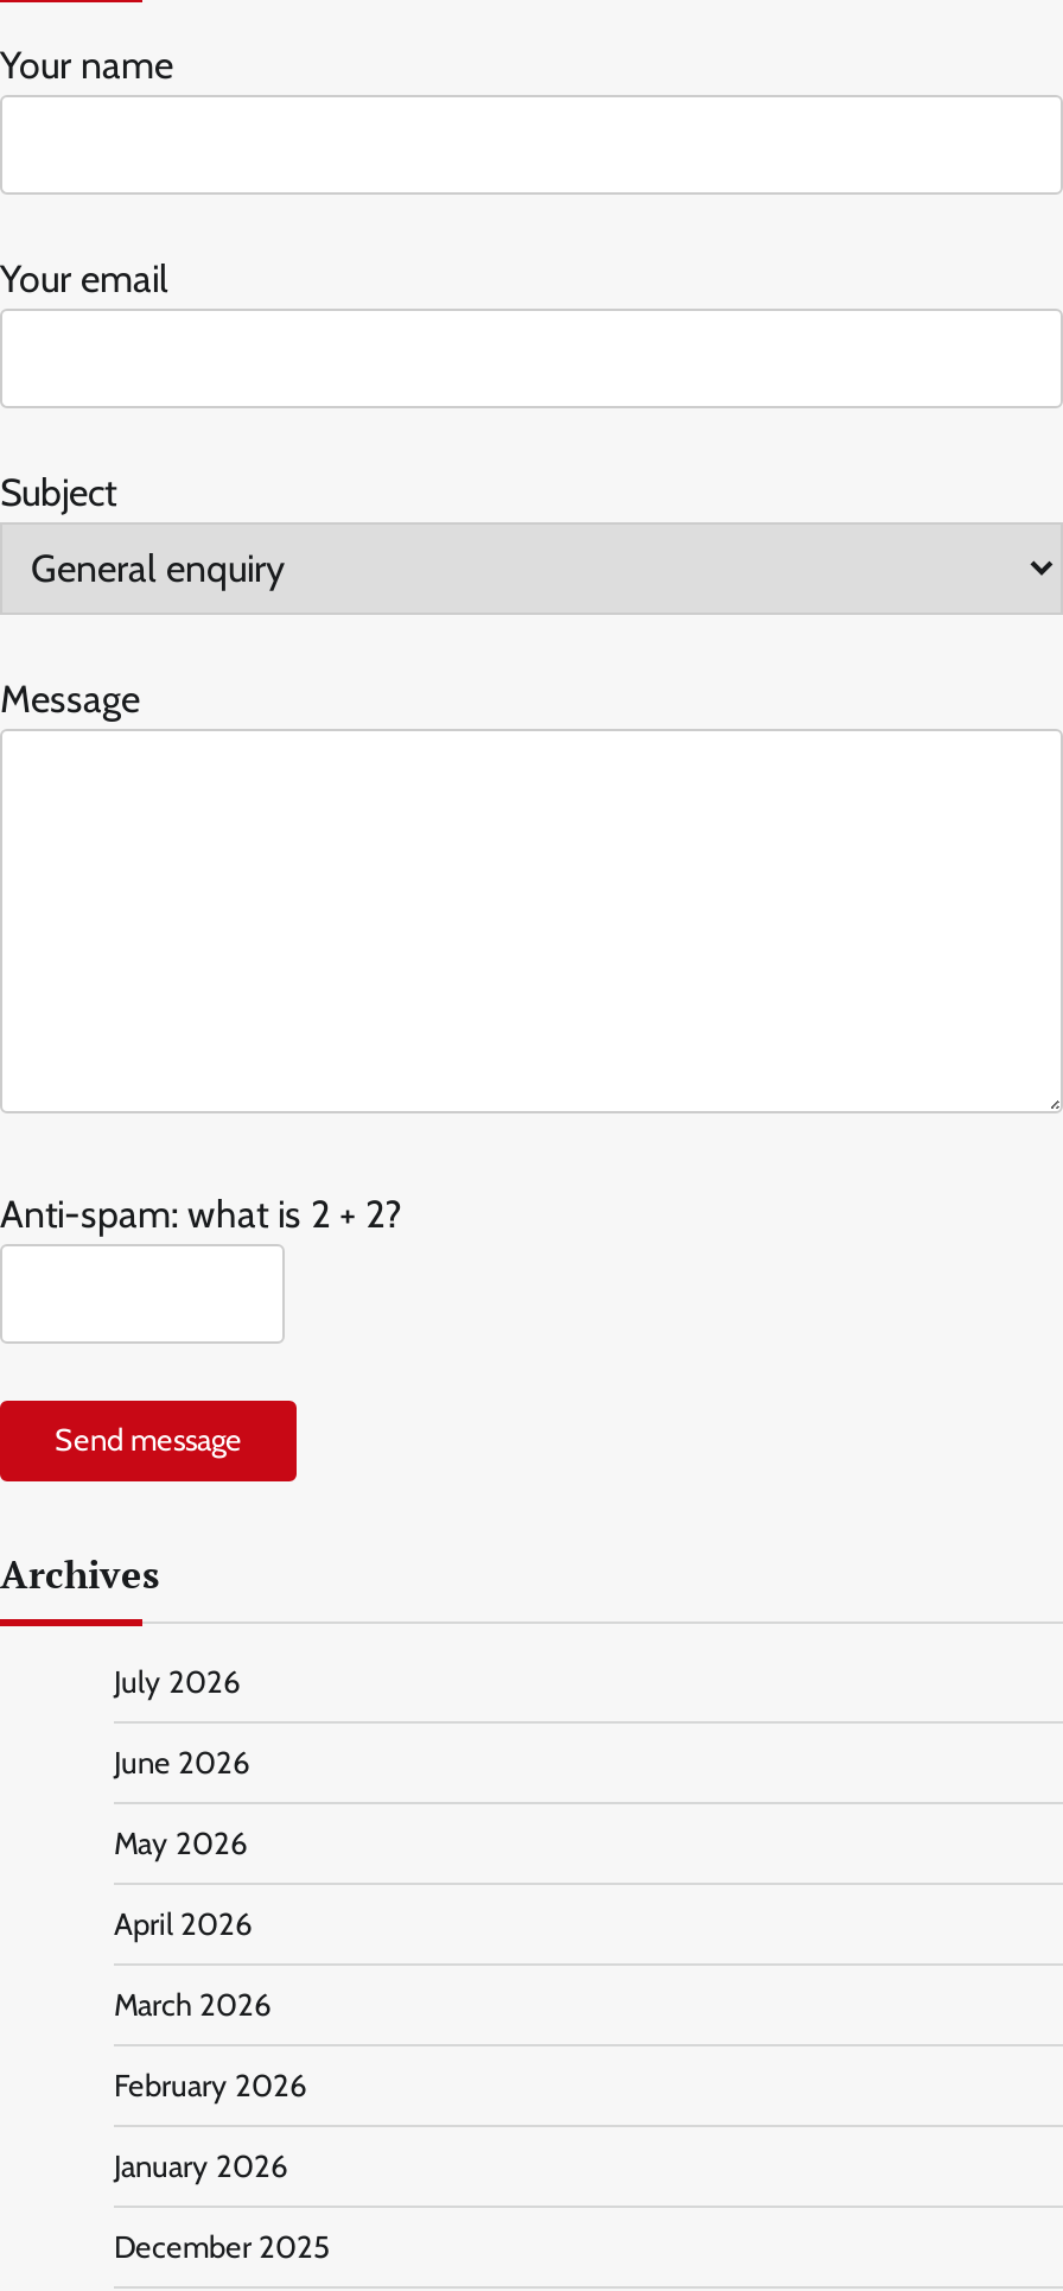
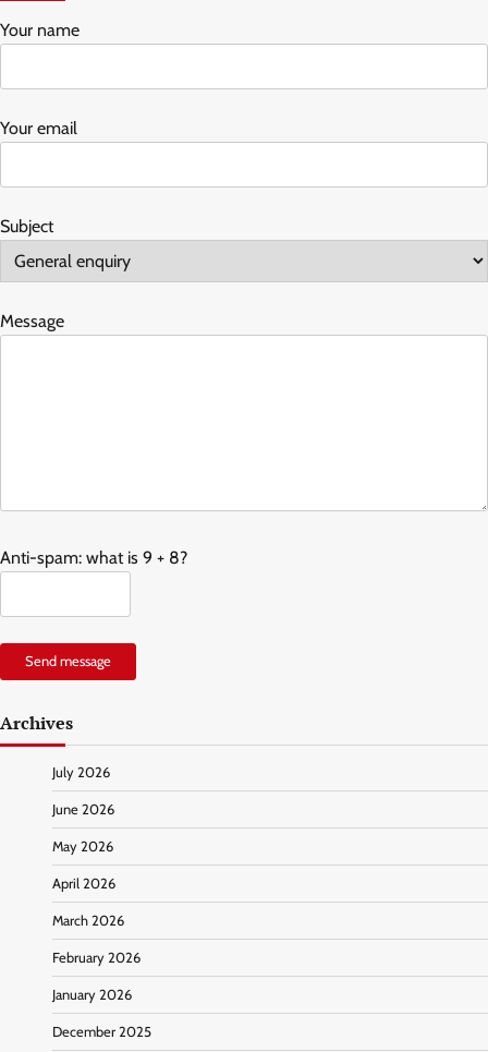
- Anti-spam: what is 2 + 2?
+ Anti-spam: what is 9 + 8?
